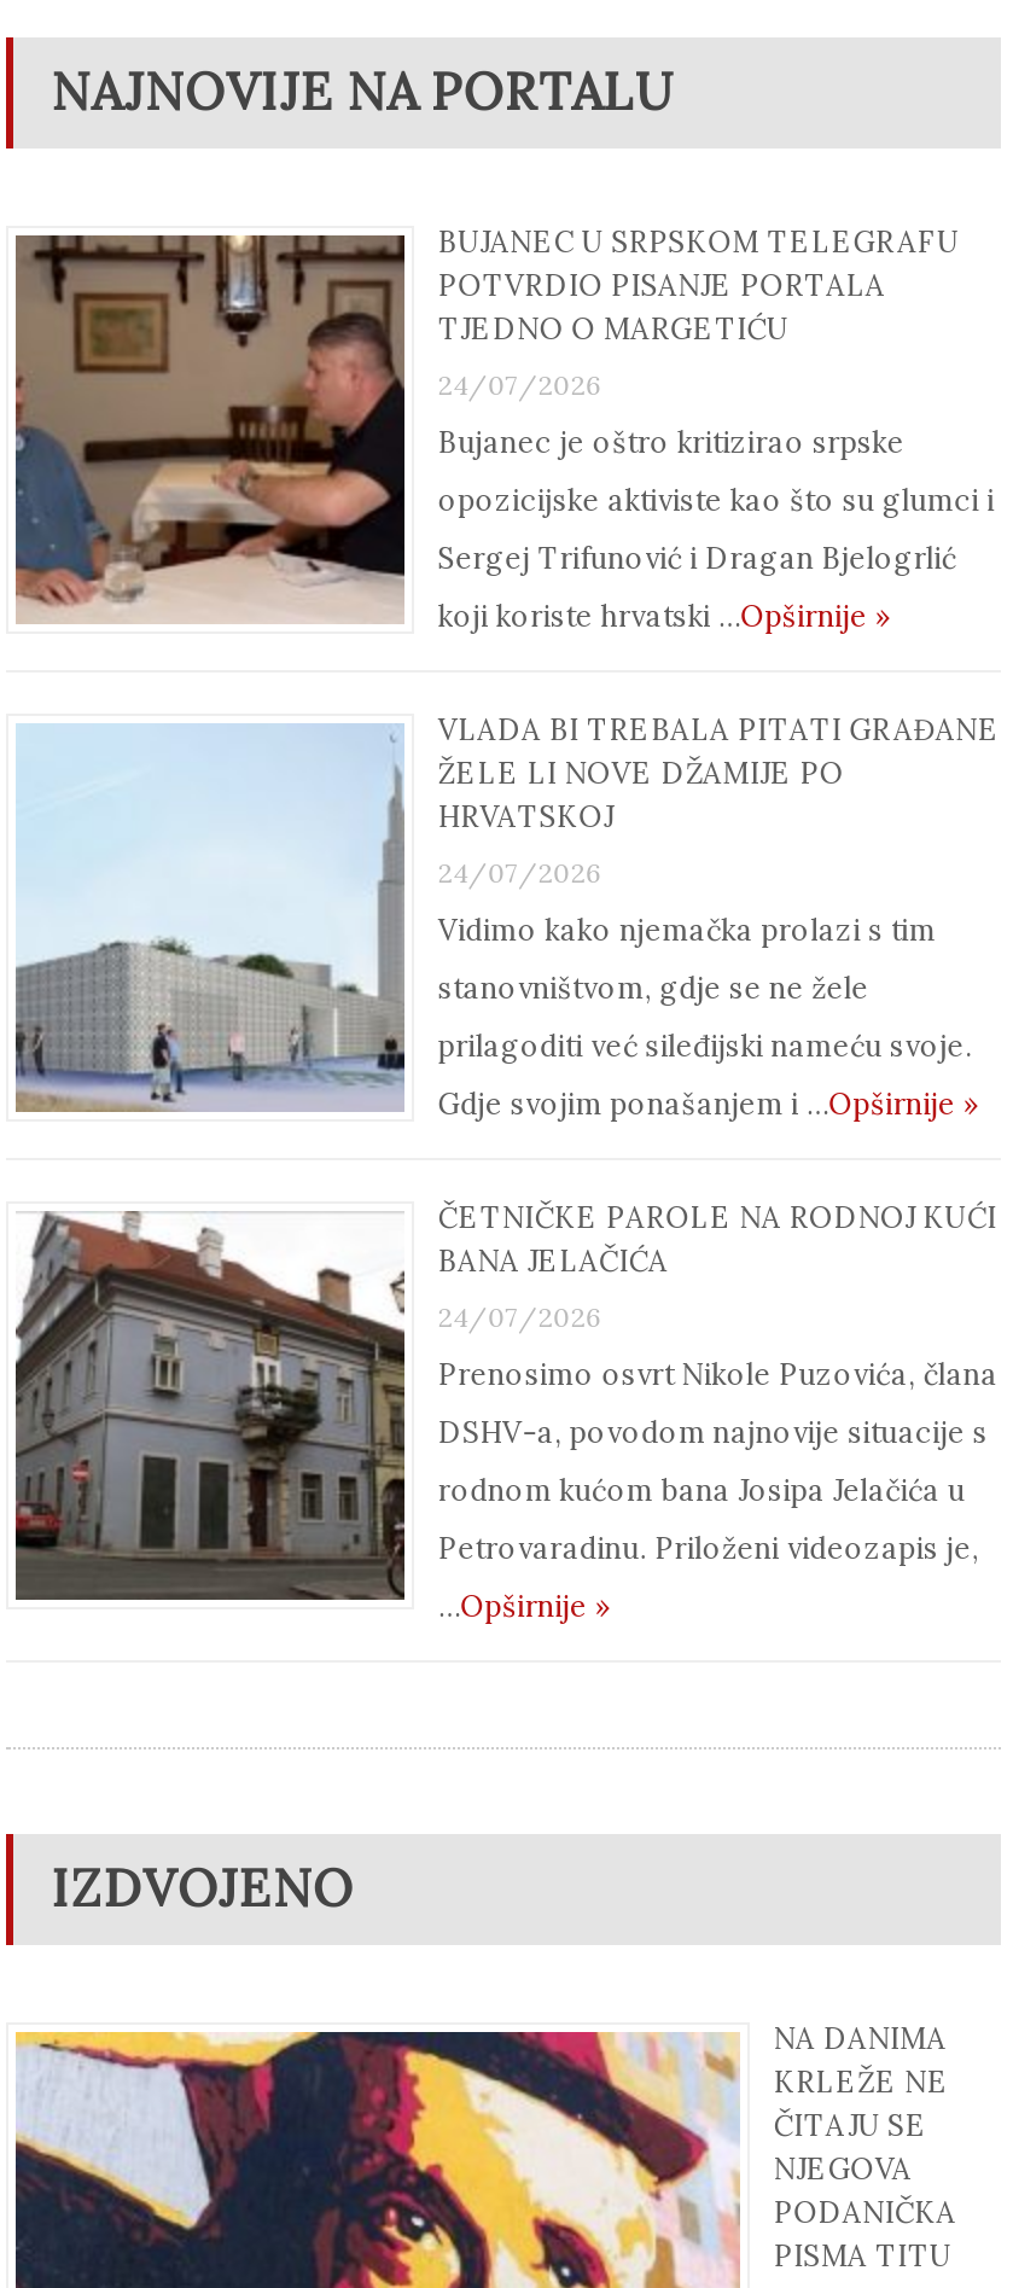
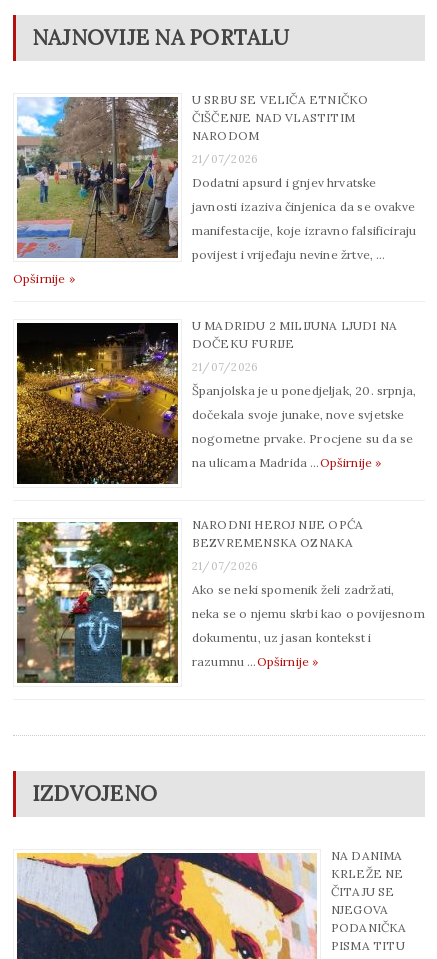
- [image]
- BUJANEC U SRPSKOM TELEGRAFU
- POTVRDIO PISANJE PORTALA
- TJEDNO O MARGETIĆU
+ [image]
+ U SRBU SE VELIČA ETNIČKO
+ ČIŠČENJE NAD VLASTITIM
+ NARODOM

- 24/07/2026
+ 21/07/2026

- Bujanec je oštro kritizirao srpske
+ Dodatni apsurd i gnjev hrvatske

- opozicijske aktiviste kao što su glumci i
+ javnosti izaziva činjenica da se ovakve

- Sergej Trifunović i Dragan Bjelogrlić
+ manifestacije, koje izravno falsificiraju

- koji koriste hrvatski …Opširnije »
+ povijest i vrijeđaju nevine žrtve, …

- [image]
- 24/07/2026
+ [image]
+ U MADRIDU 2 MILIJUNA LJUDI NA
+ DOČEKU FURIJE

- VLADA BI TREBALA PITATI GRAĐANE
- ŽELE LI NOVE DŽAMIJE PO
- HRVATSKOJ
+ Opširnije »

- Vidimo kako njemačka prolazi s tim
+ 21/07/2026

- stanovništvom, gdje se ne žele
+ Španjolska je u ponedjeljak, 20. srpnja,

- prilagoditi već sileđijski nameću svoje.
+ dočekala svoje junake, nove svjetske

- Gdje svojim ponašanjem i …Opširnije »
+ nogometne prvake. Procjene su da se

- [image]
- 24/07/2026
+ [image]
+ NARODNI HEROJ NIJE OPĆA
+ BEZVREMENSKA OZNAKA

- ČETNIČKE PAROLE NA RODNOJ KUĆI
- BANA JELAČIĆA
+ na ulicama Madrida … Opširnije »

- Prenosimo osvrt Nikole Puzovića, člana
+ 21/07/2026

- DSHV-a, povodom najnovije situacije s
+ Ako se neki spomenik želi zadržati,

- rodnom kućom bana Josipa Jelačića u
+ neka se o njemu skrbi kao o povijesnom

- Petrovaradinu. Priloženi videozapis je,
+ dokumentu, uz jasan kontekst i

- …Opširnije »
+ razumnu …Opširnije »
